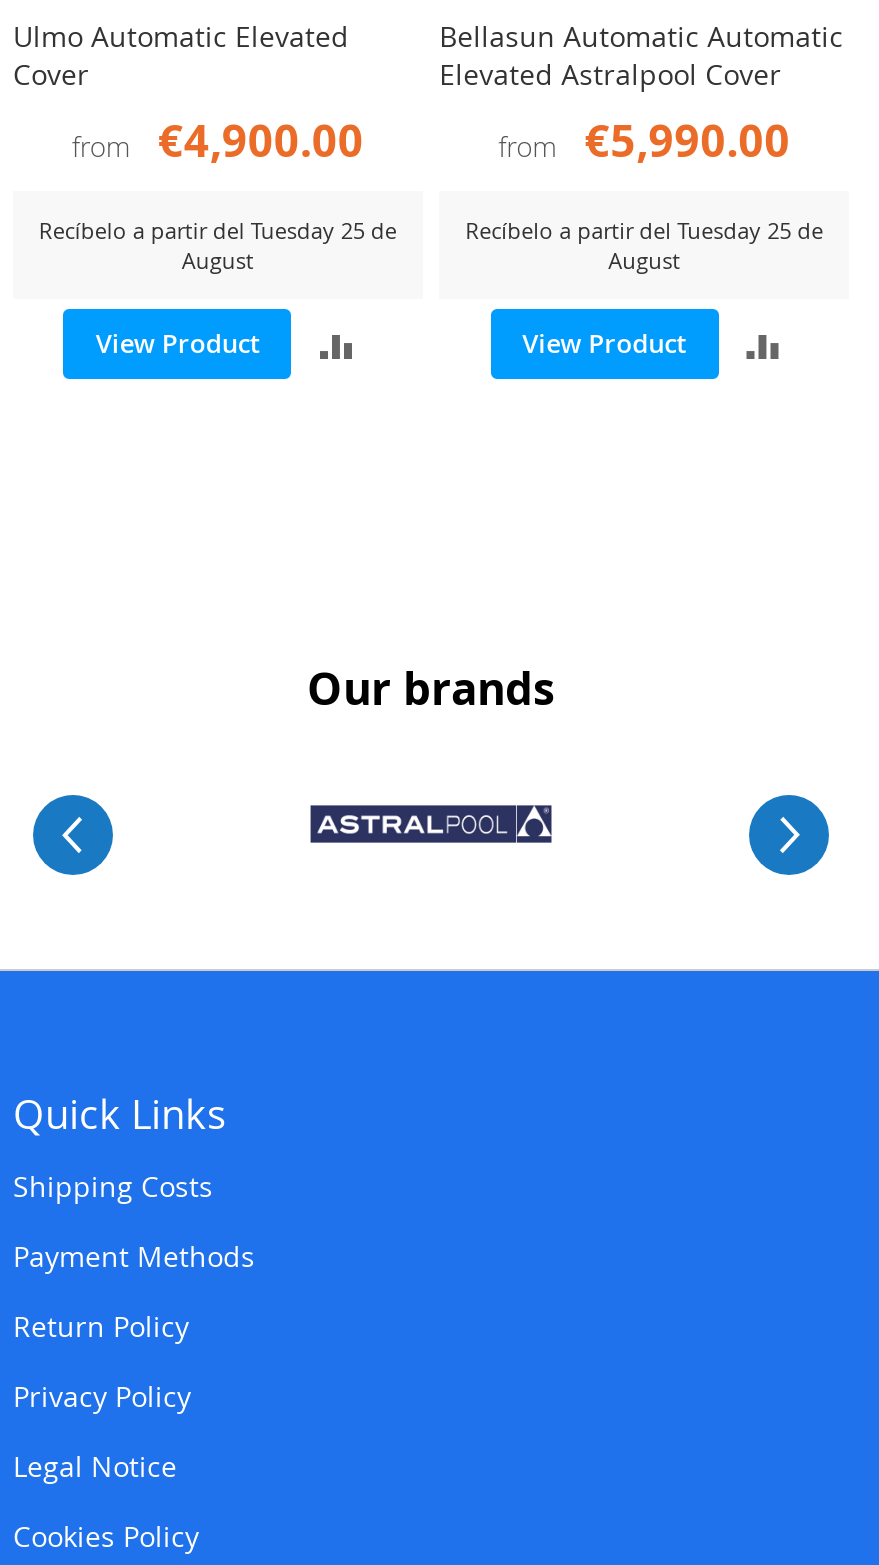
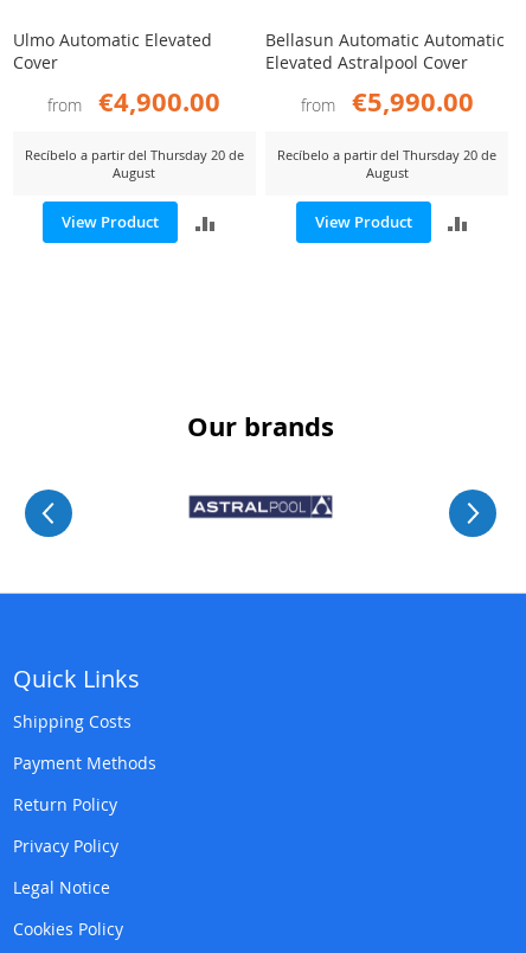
- Recíbelo a partir del Tuesday 25 de
+ Recíbelo a partir del Thursday 20 de

- Recíbelo a partir del Tuesday 25 de
+ Recíbelo a partir del Thursday 20 de
